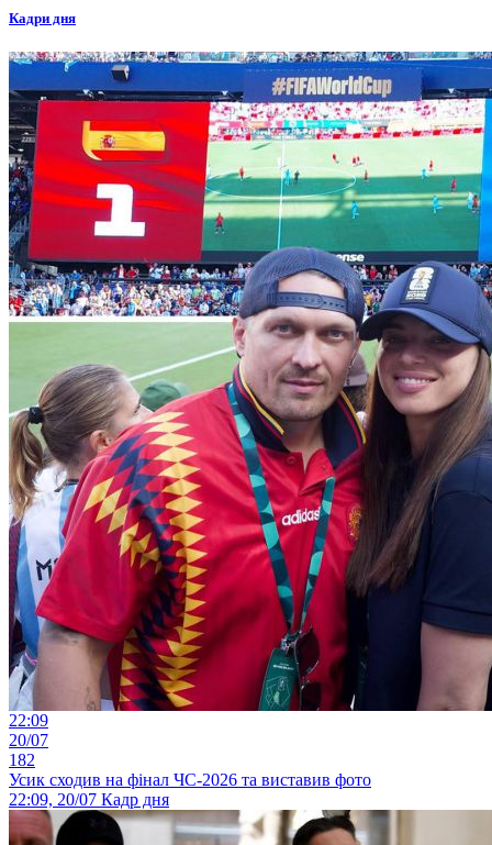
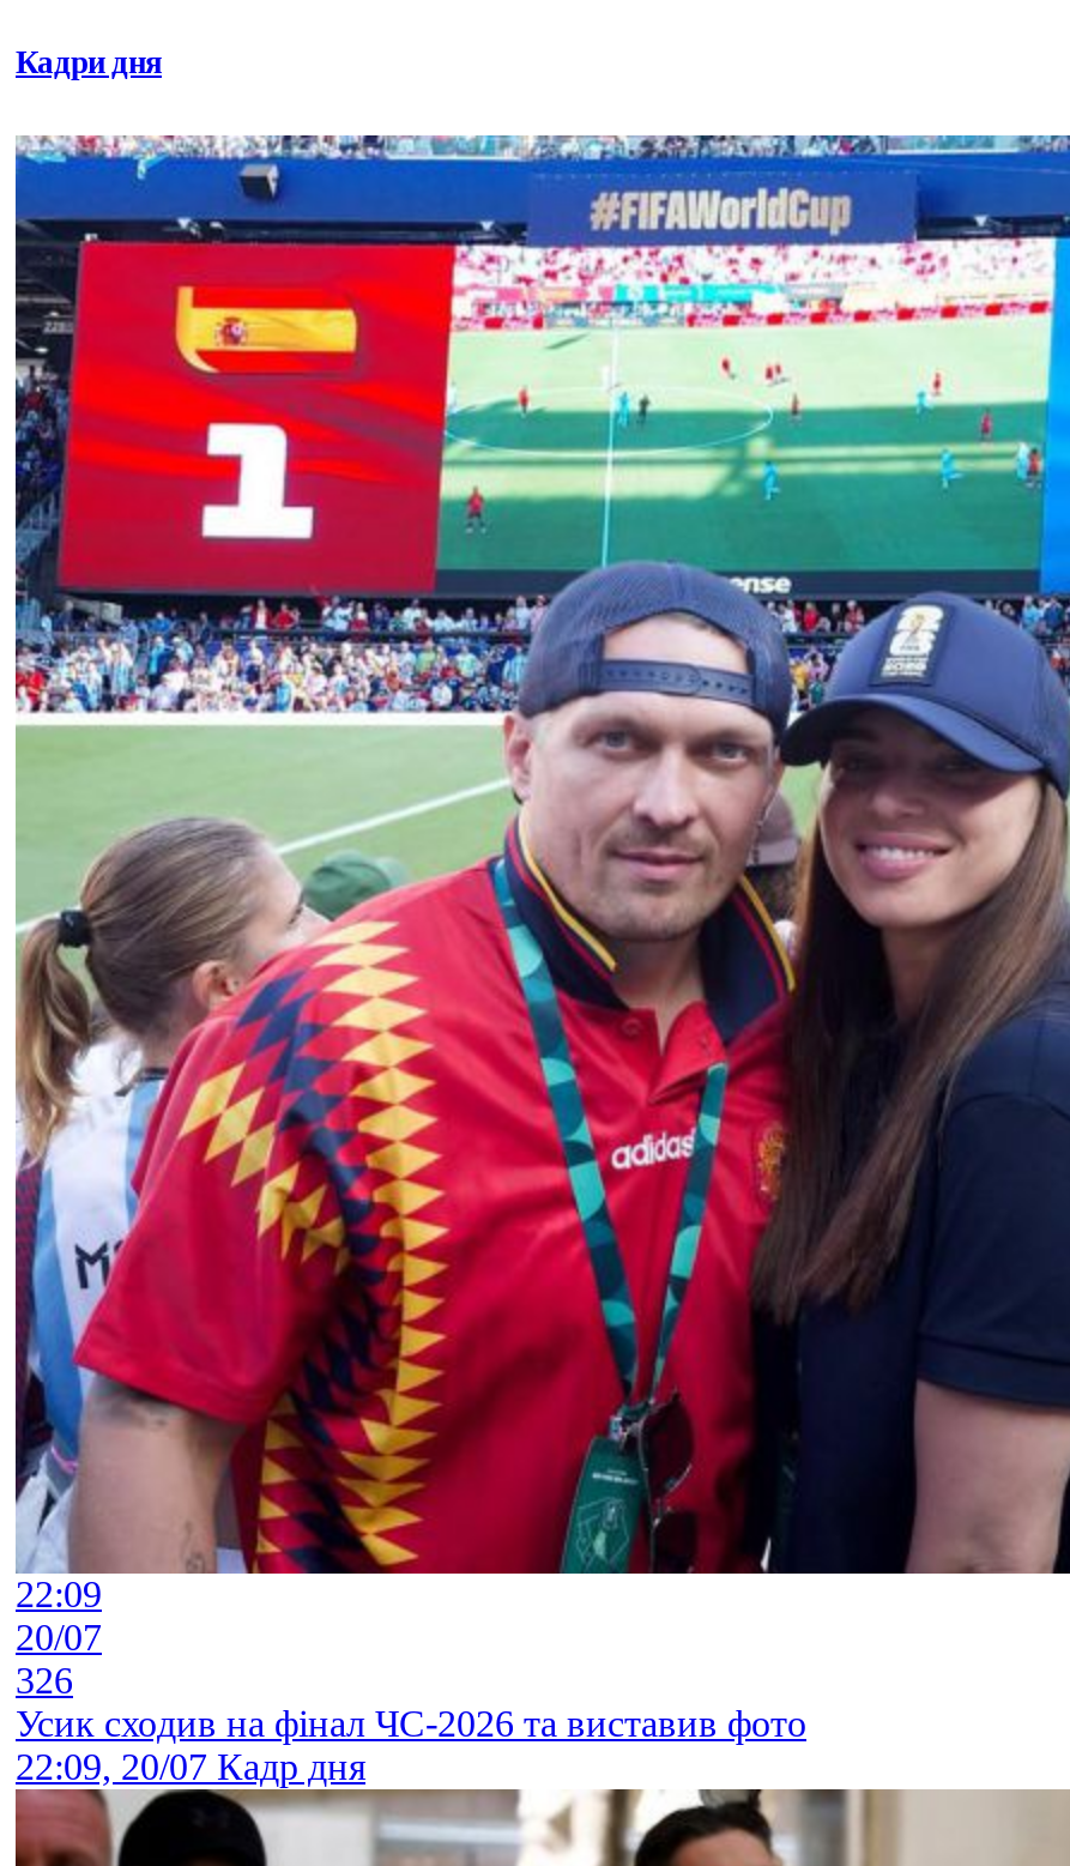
- 182
+ 326
